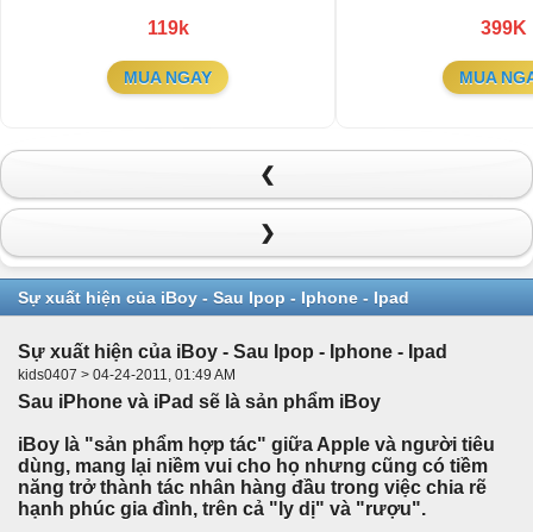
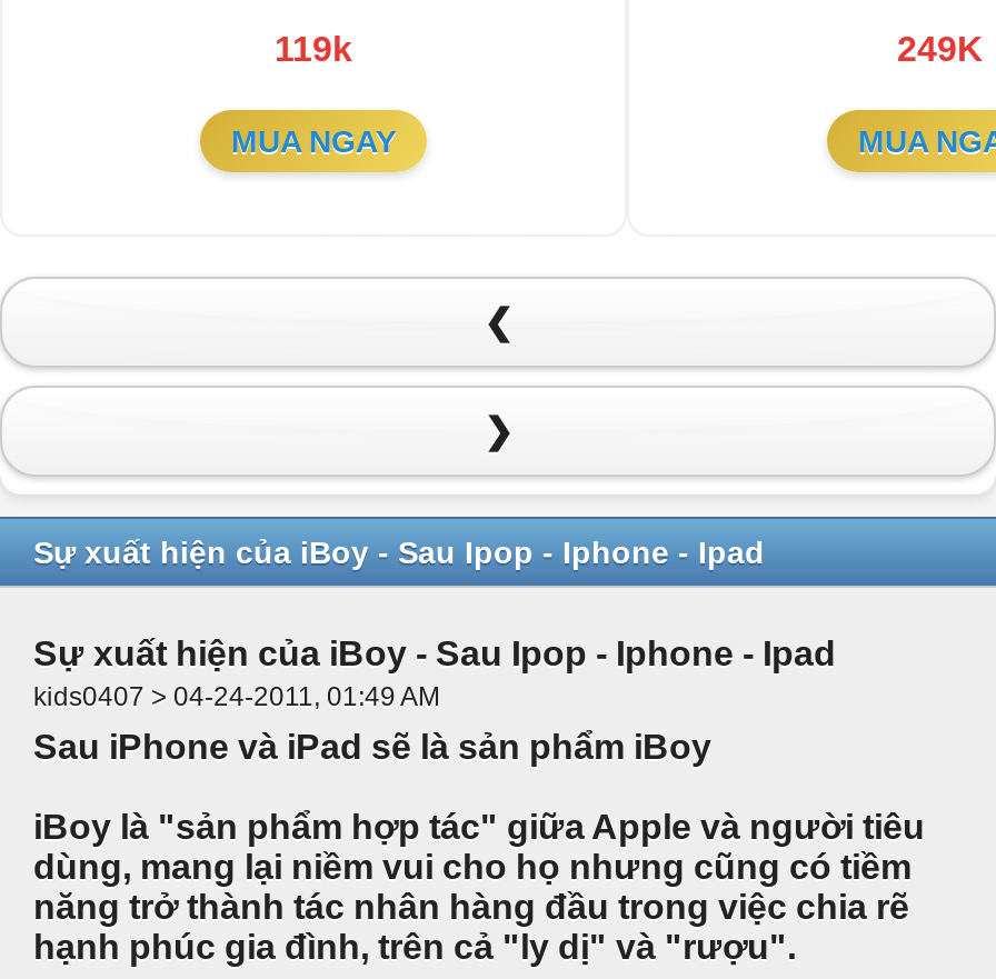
- 399K
+ 249K
